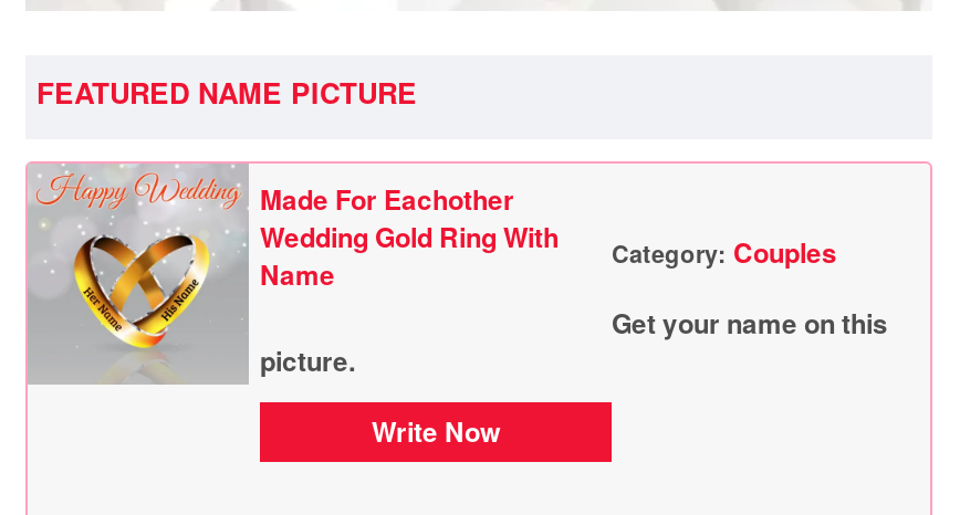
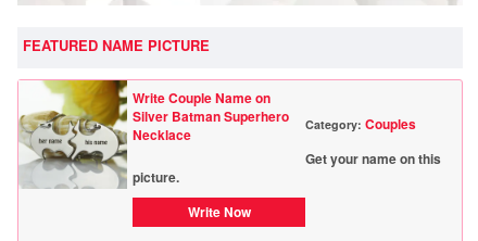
- [image]
- Made For Eachother
- Wedding Gold Ring With
- Name
+ [image]
+ Write Couple Name on
+ Silver Batman Superhero
+ Necklace
